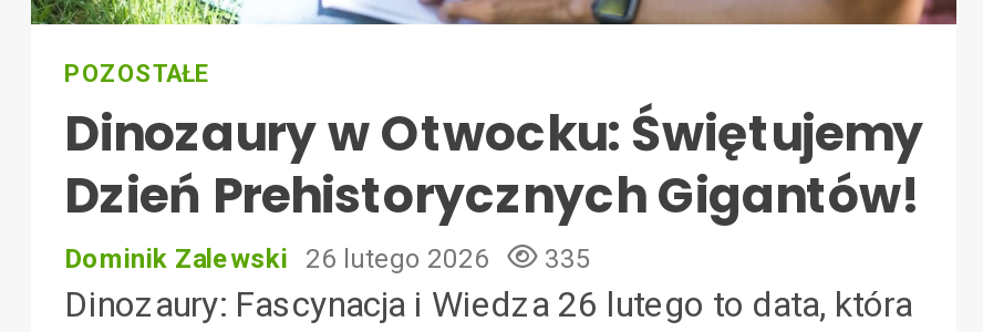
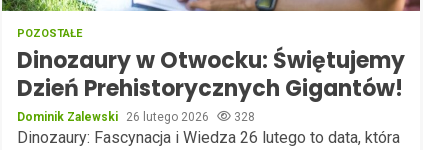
- Dominik Zalewski 26 lutego 2026 335
+ Dominik Zalewski 26 lutego 2026 328
